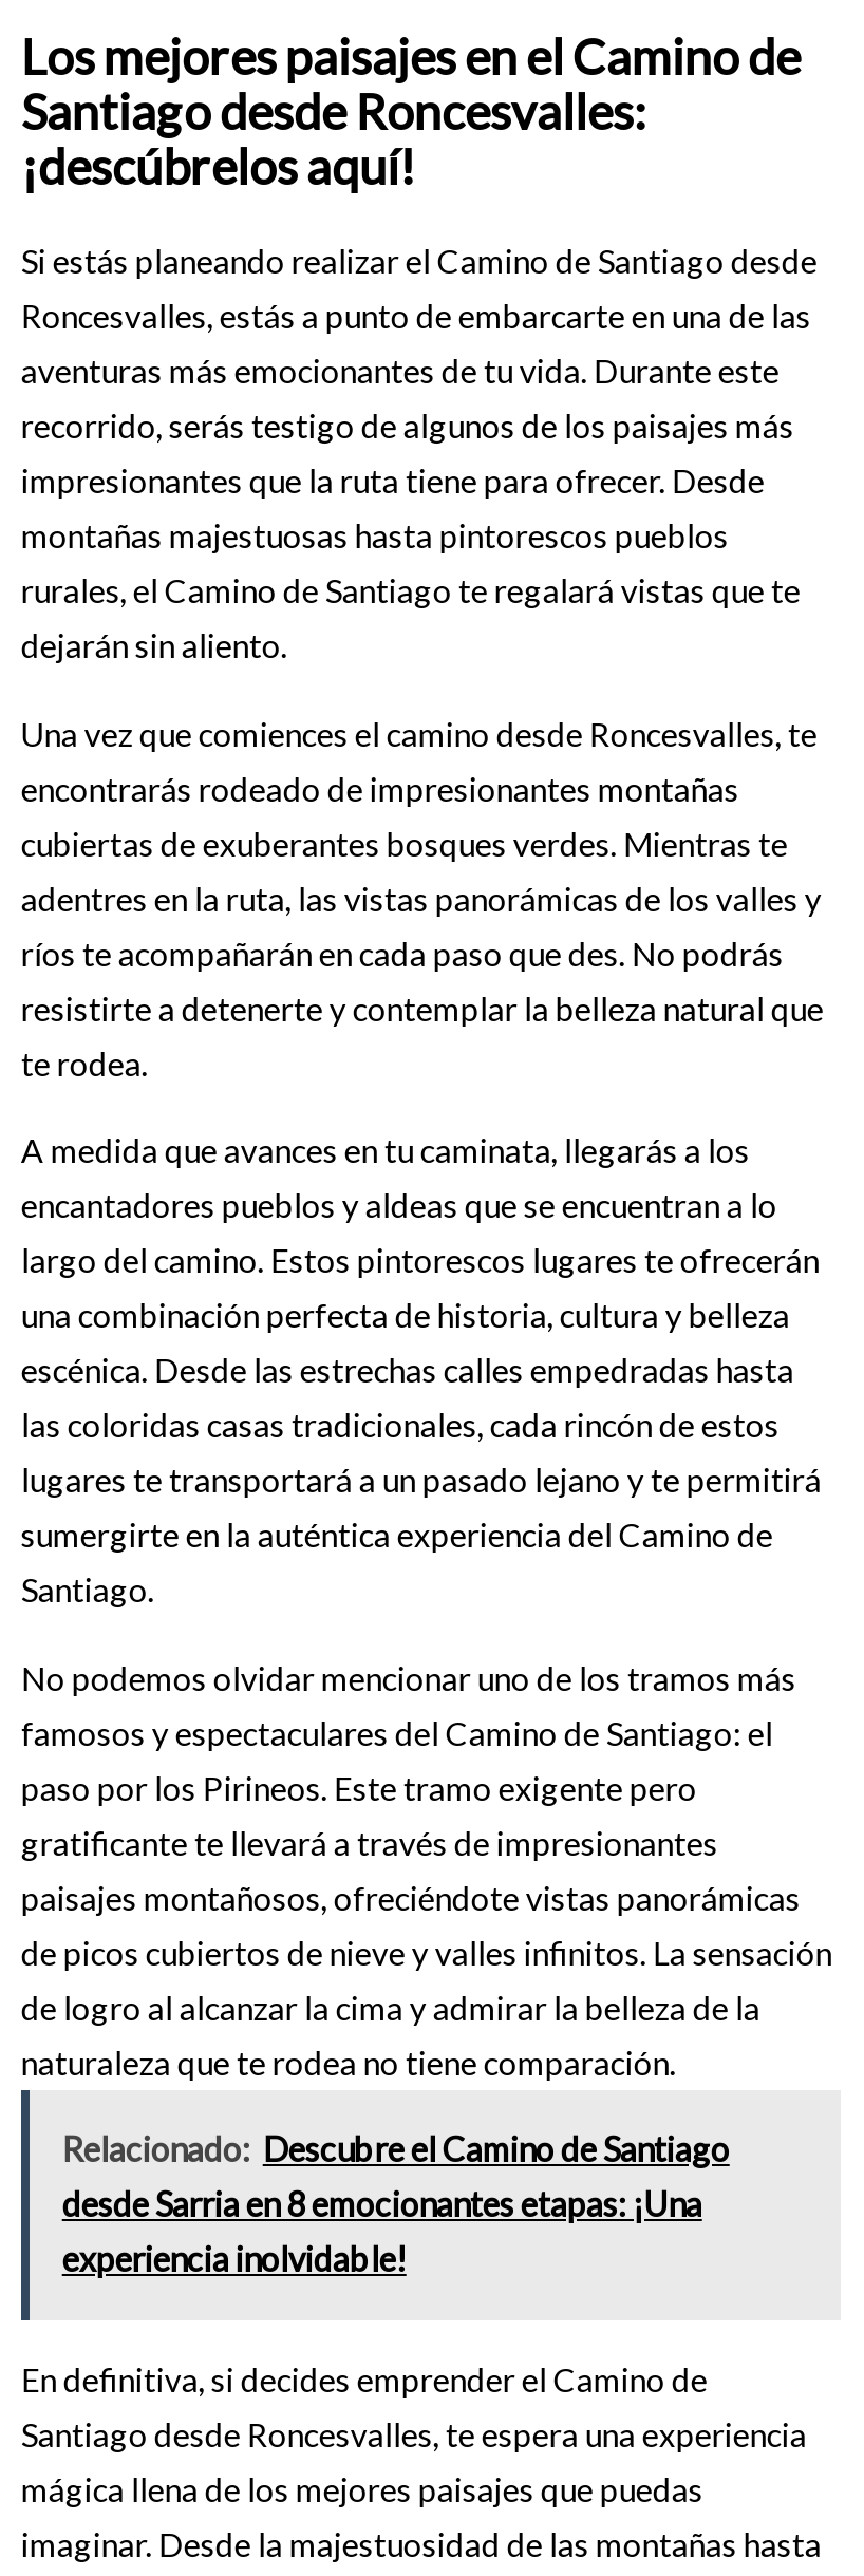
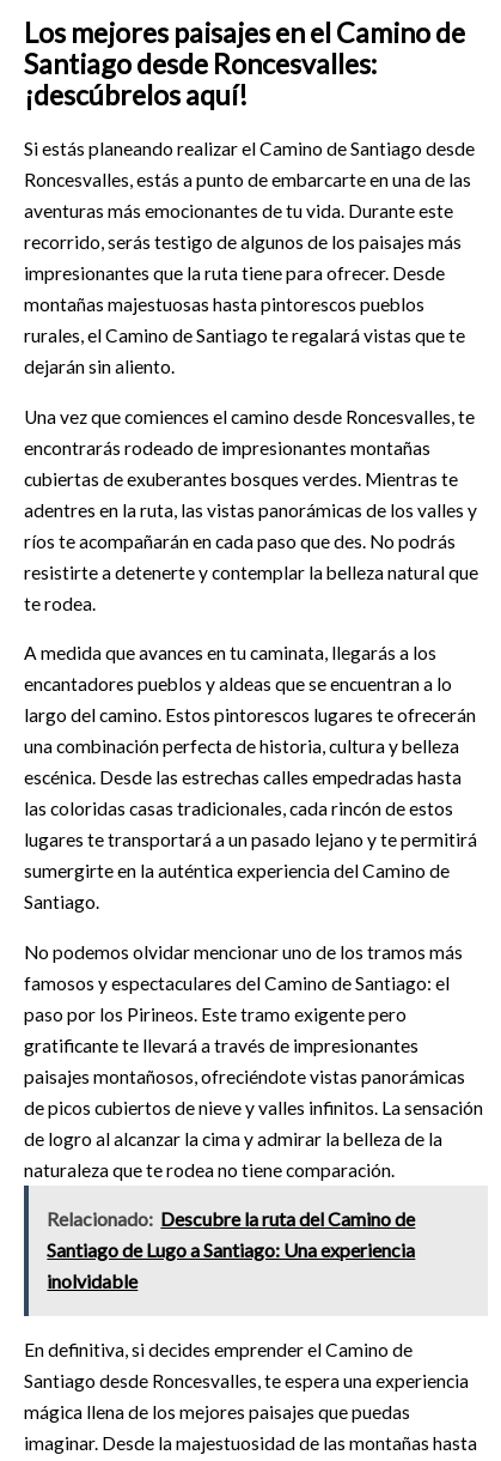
- Relacionado: Descubre el Camino de Santiago
- desde Sarria en 8 emocionantes etapas: ¡Una
- experiencia inolvidable!
+ Relacionado: Descubre la ruta del Camino de
+ Santiago de Lugo a Santiago: Una experiencia
+ inolvidable
